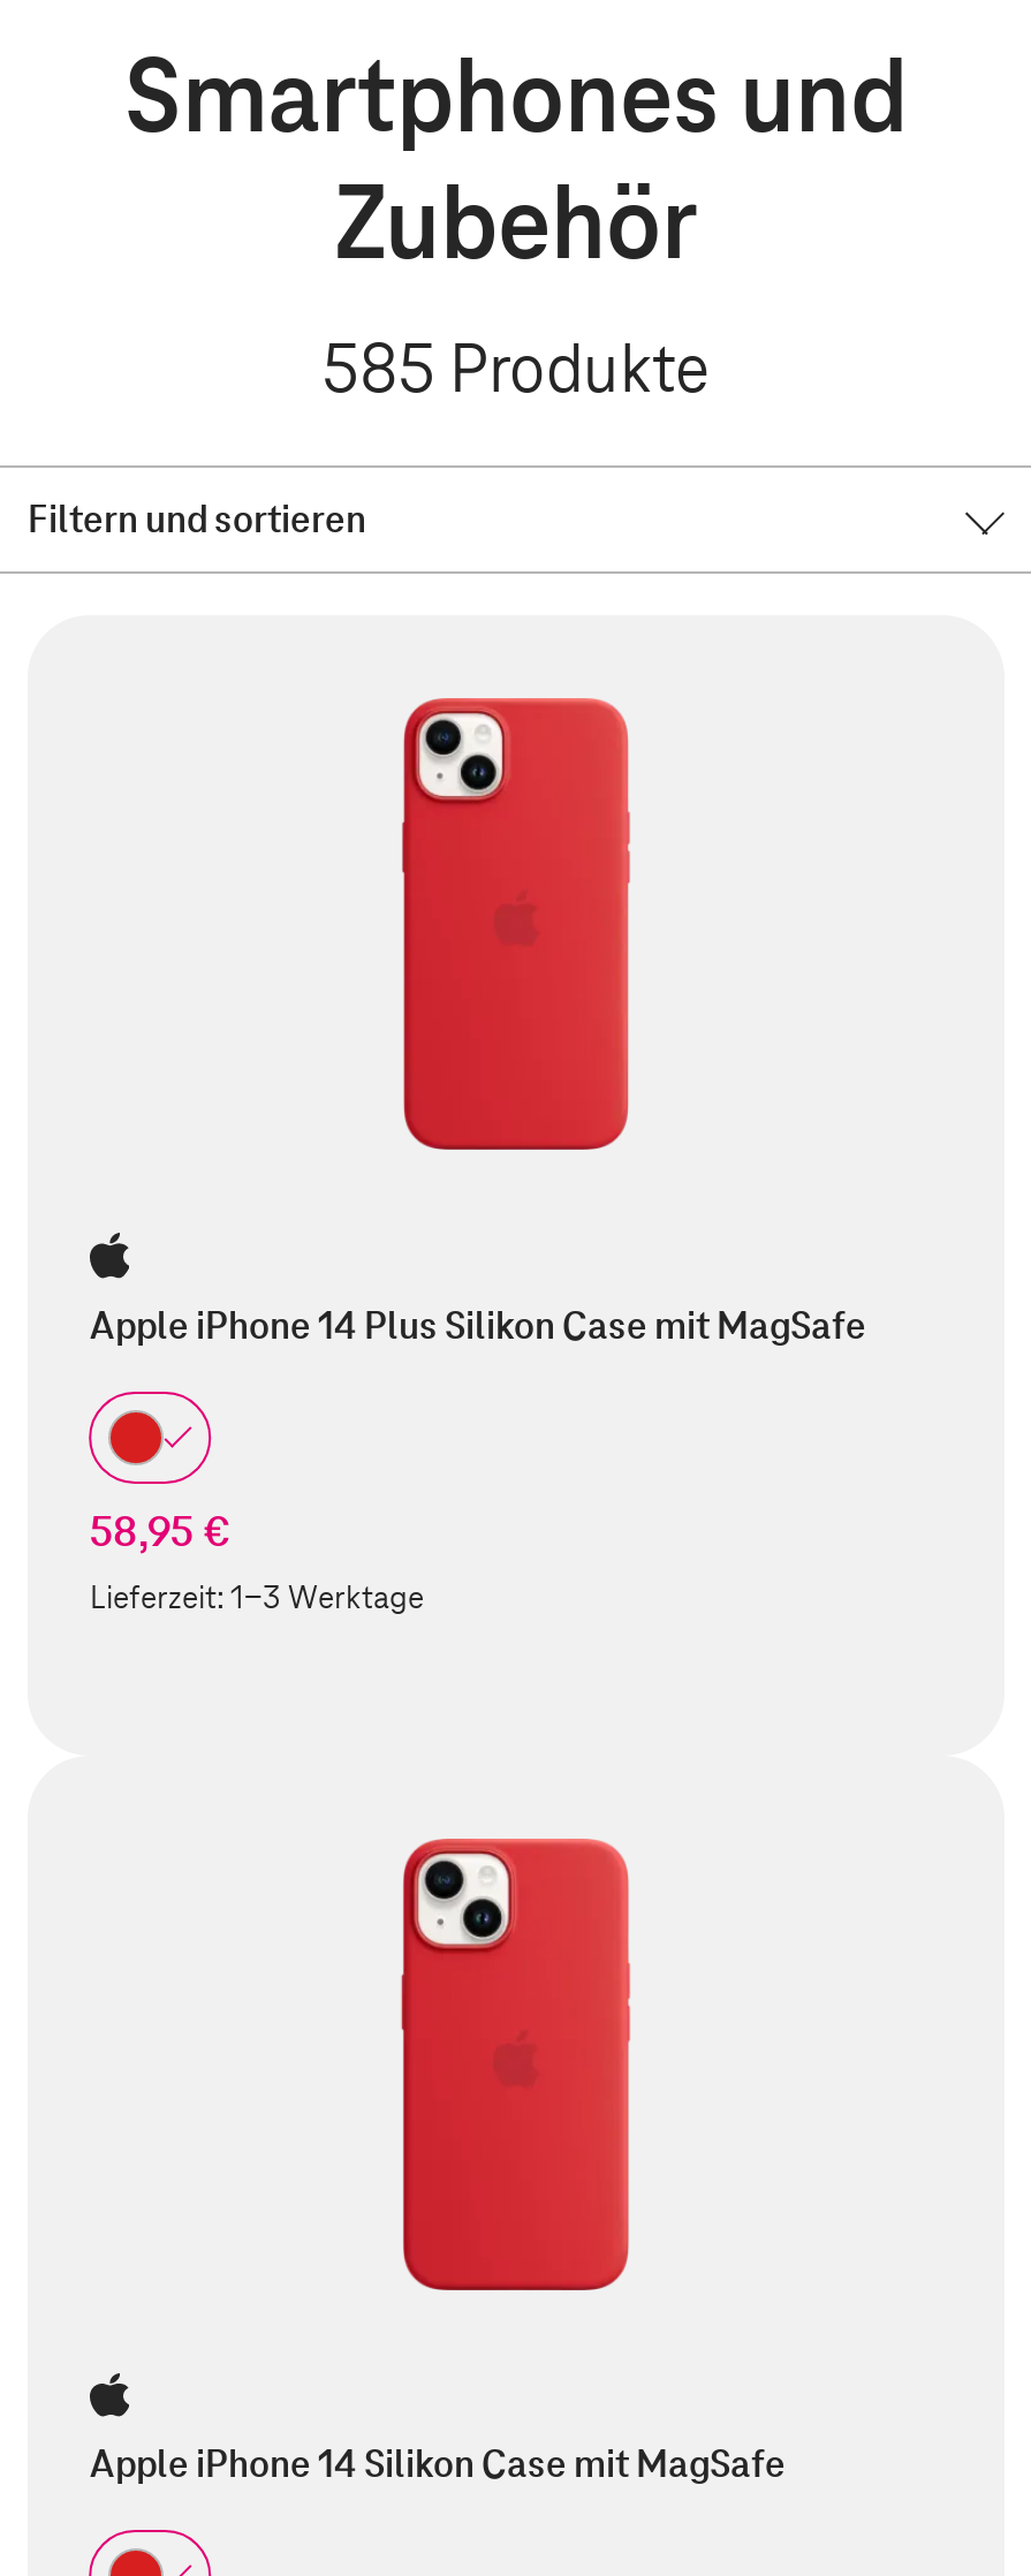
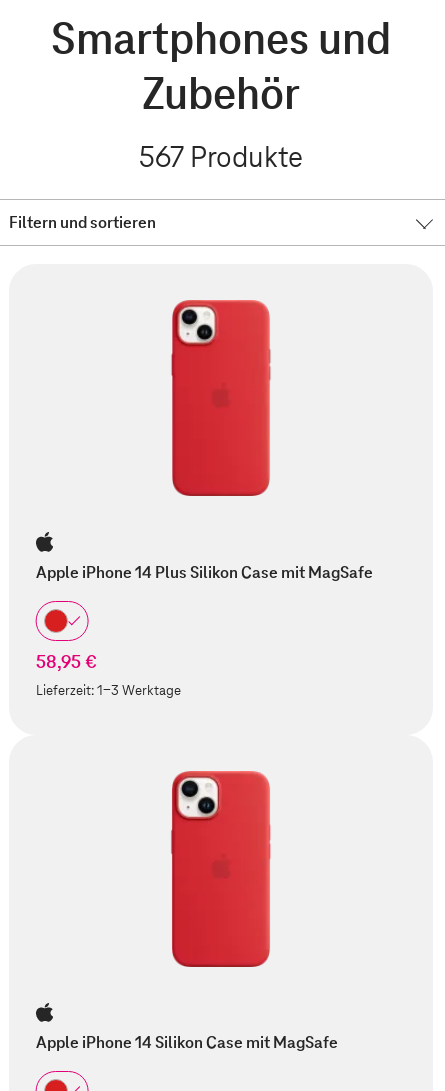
- 585 Produkte
+ 567 Produkte
